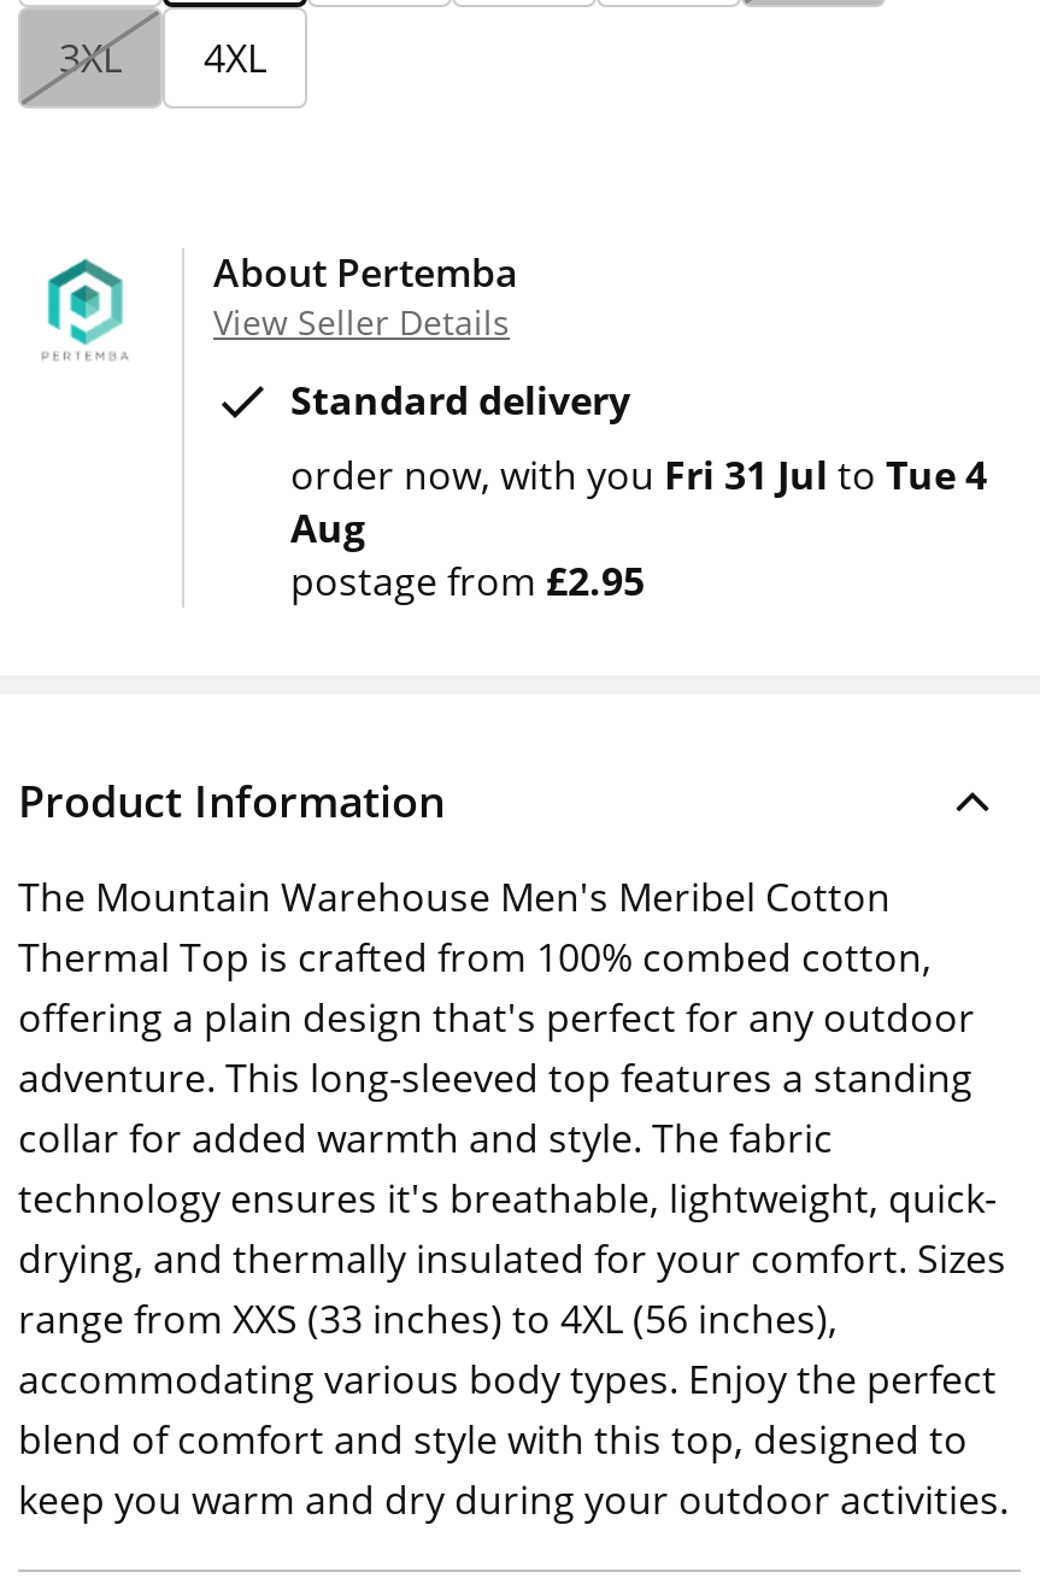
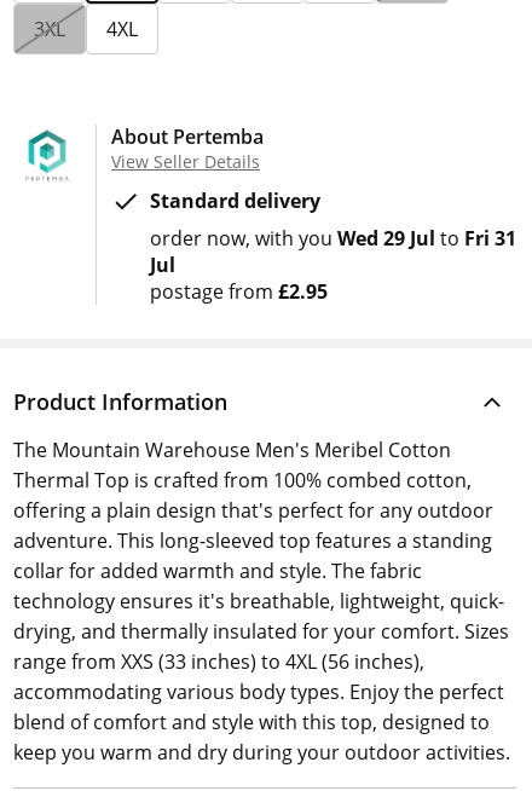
- order now with you Fri 31 Jul to Tue 4
- Aug
+ order now with you Wed 29 Jul to Fri 31
+ Jul
